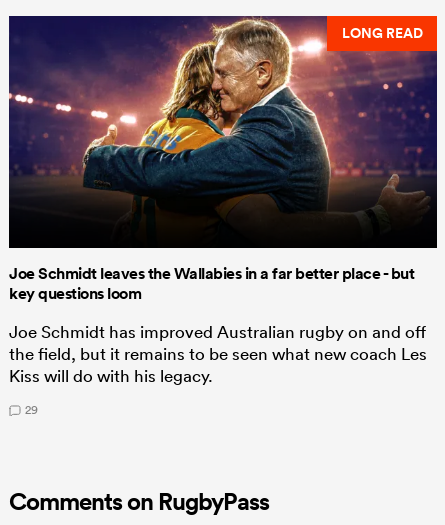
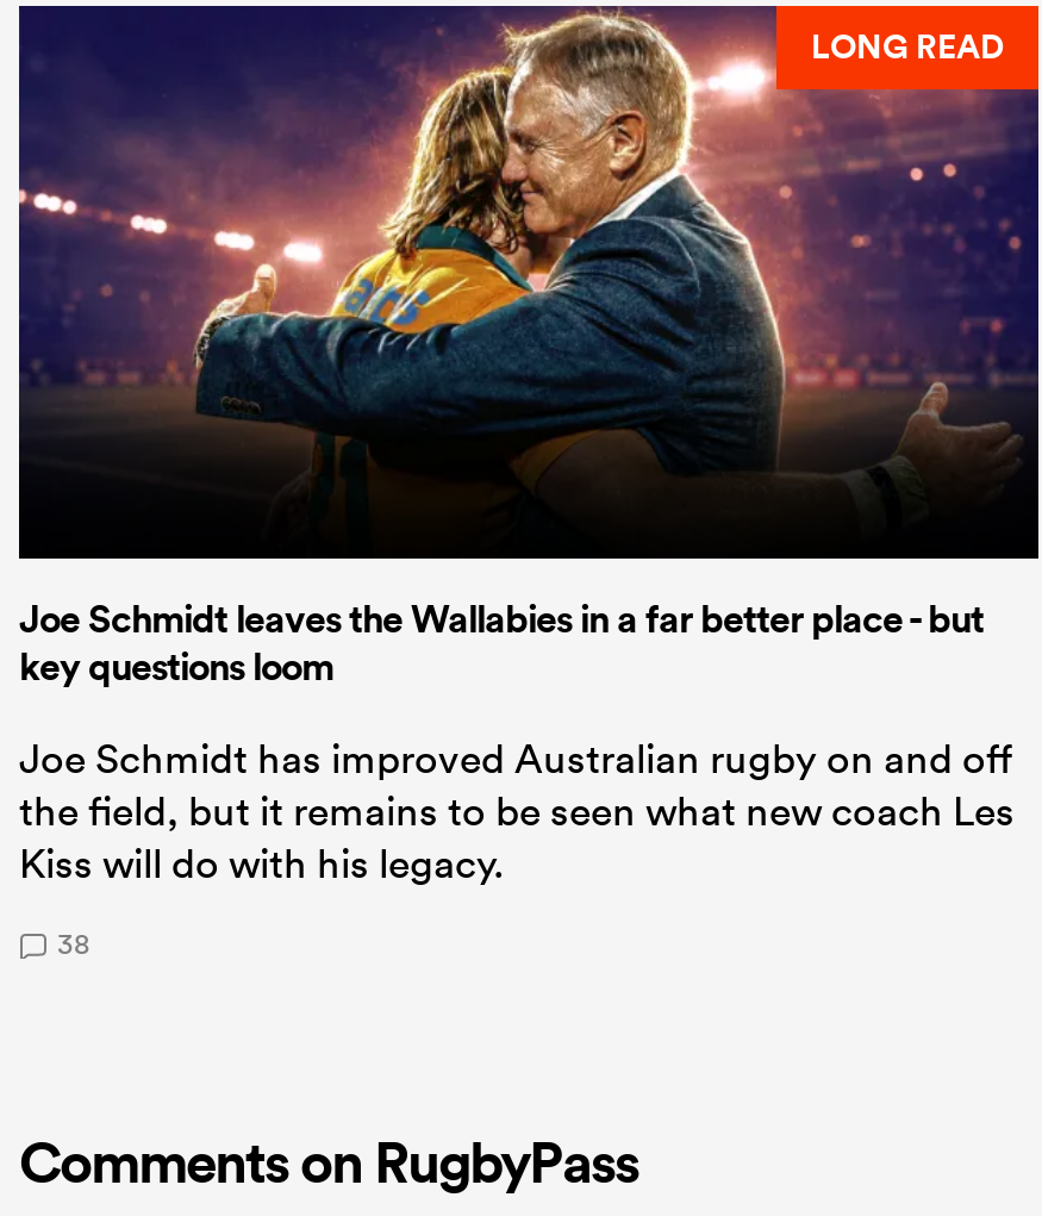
- 29
+ 38
